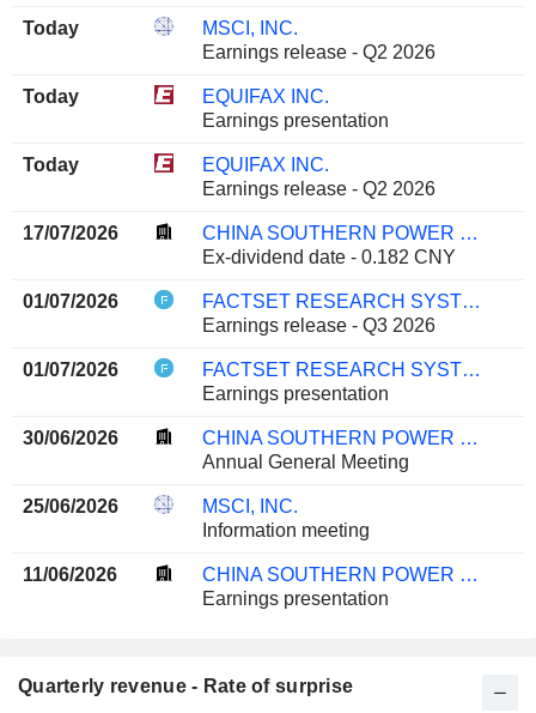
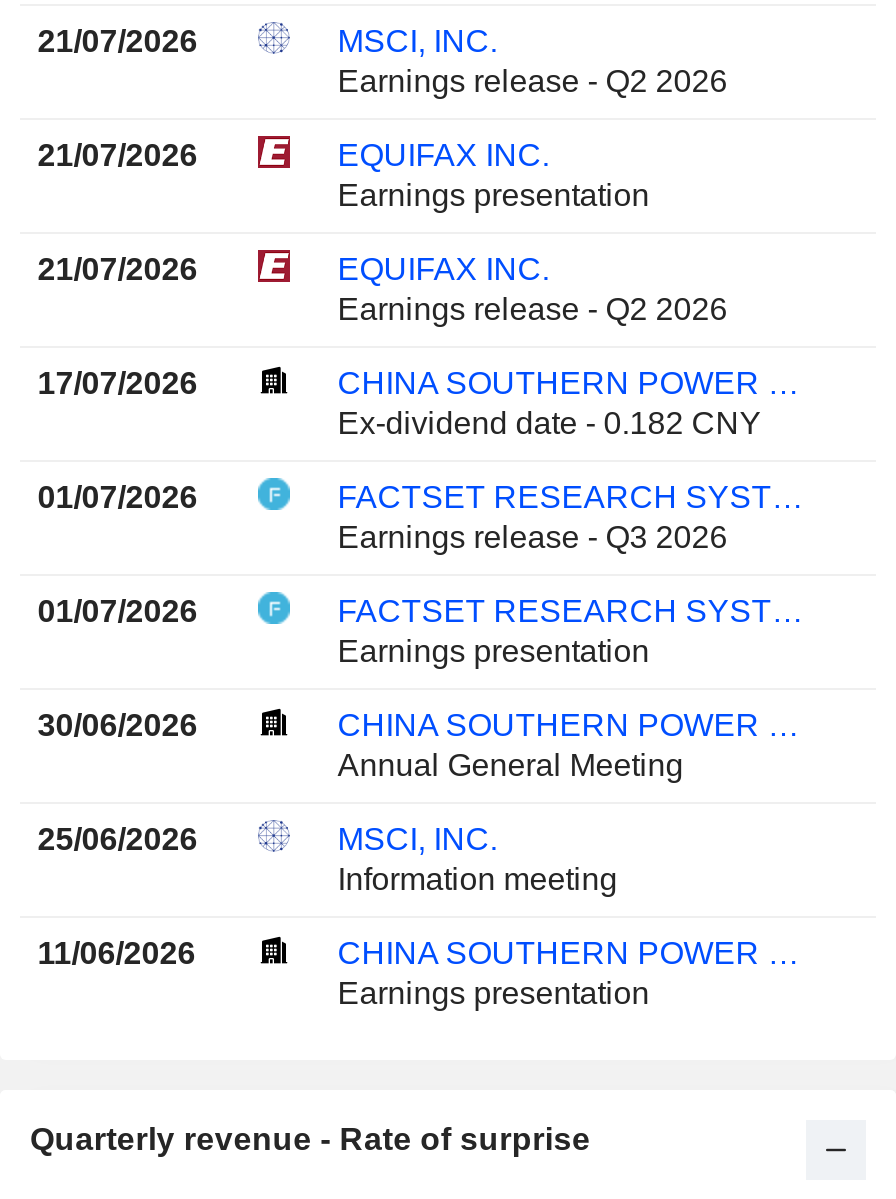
- Today
+ 21/07/2026

- Today
+ 21/07/2026

- Today
+ 21/07/2026
